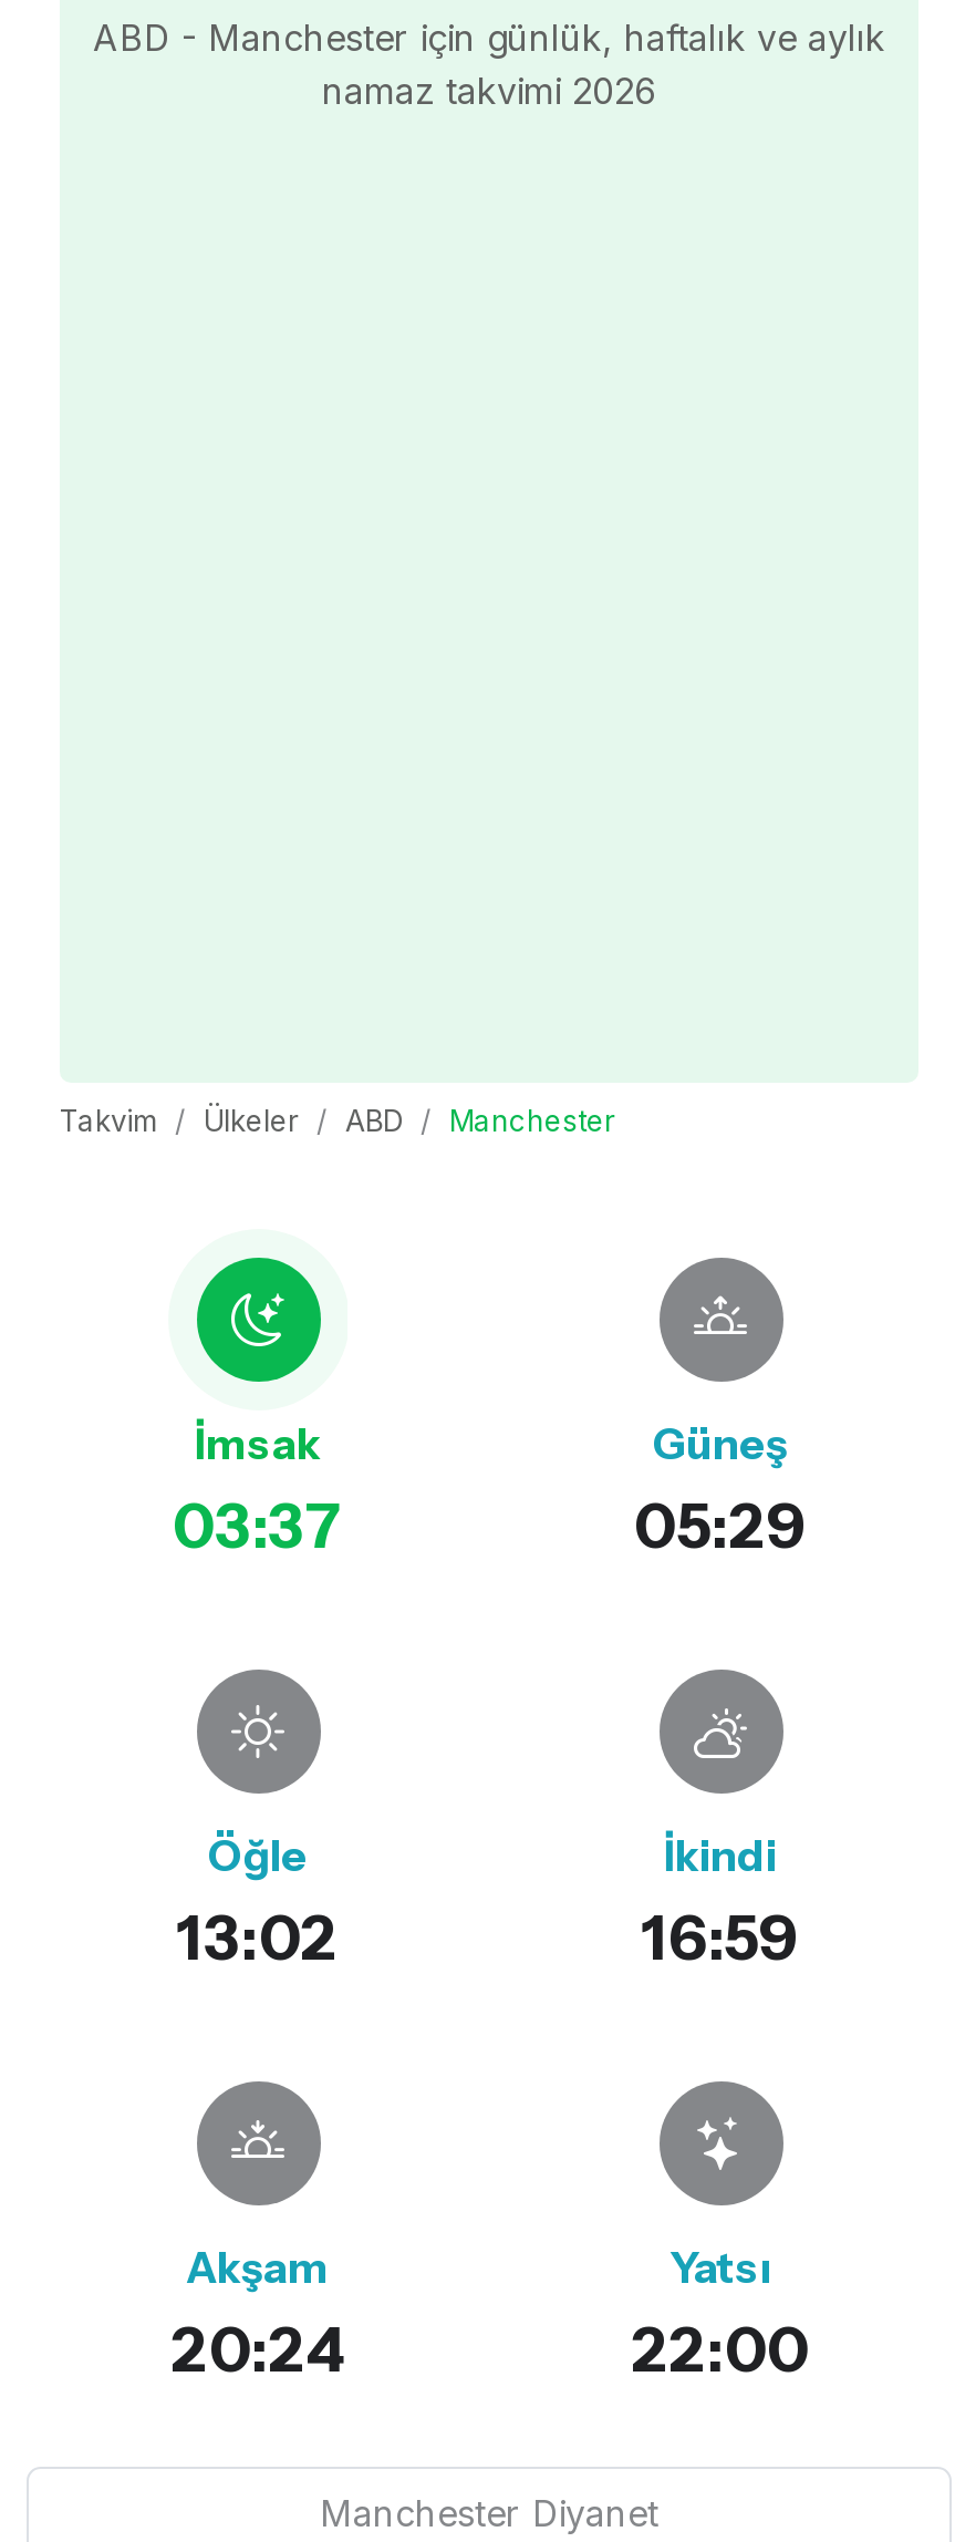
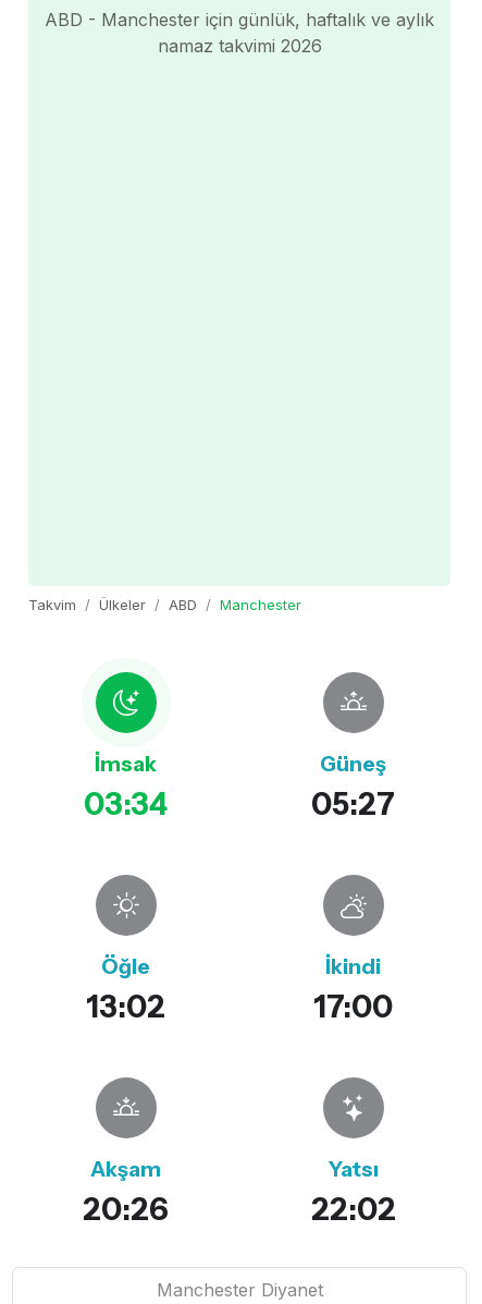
- 03:37
+ 03:34

- 05:29
+ 05:27

- 16:59
+ 17:00

- 20:24
+ 20:26

- 22:00
+ 22:02
